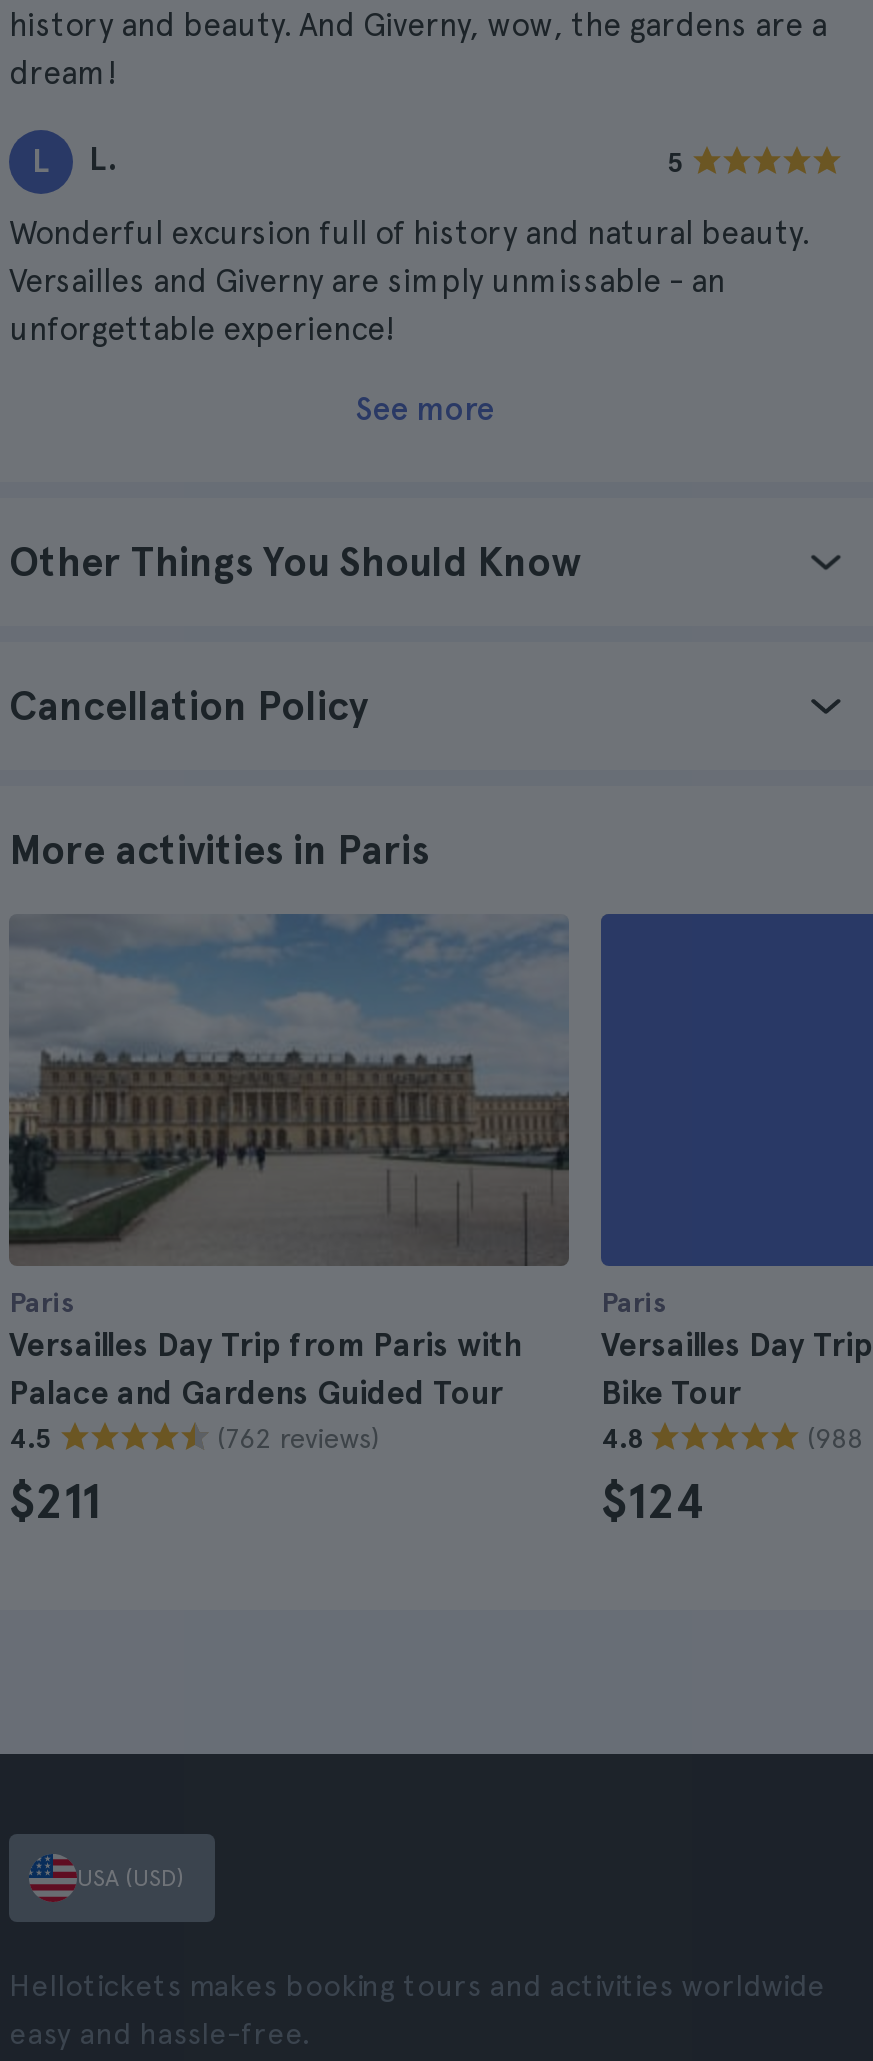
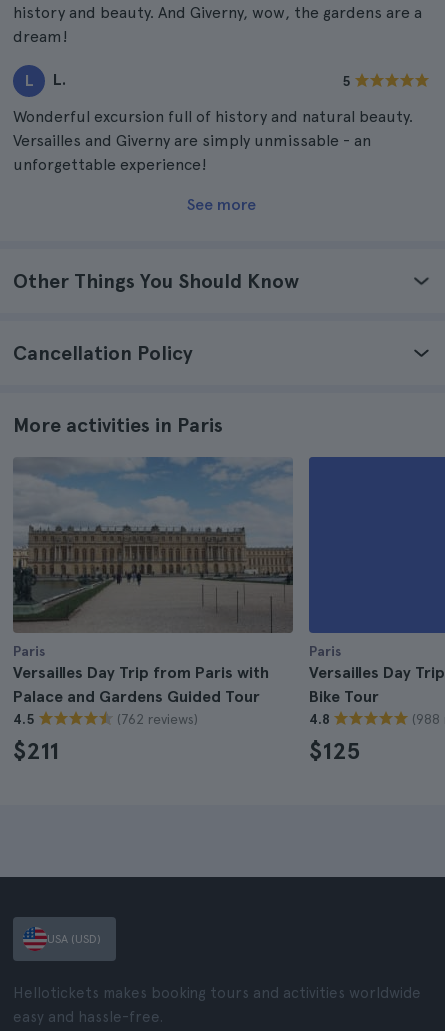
- $124
+ $125
